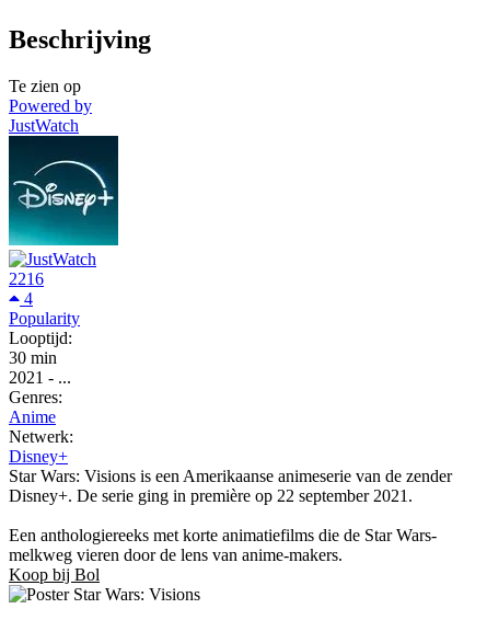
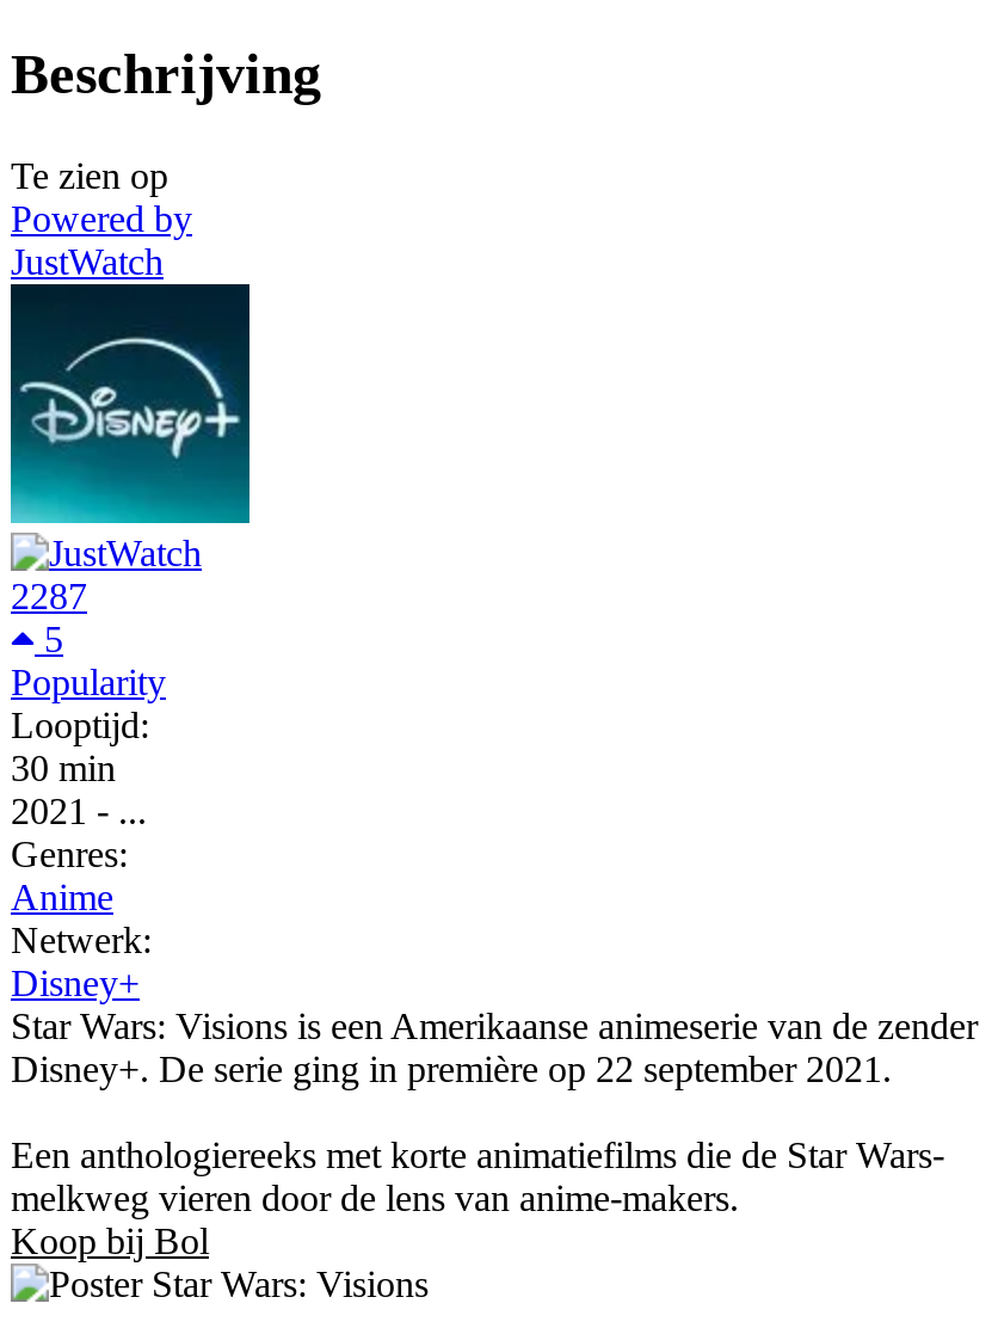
- 2216
+ 2287

- 4
+ 5
